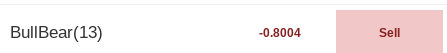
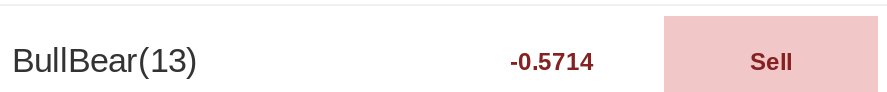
- -0.8004
+ -0.5714
